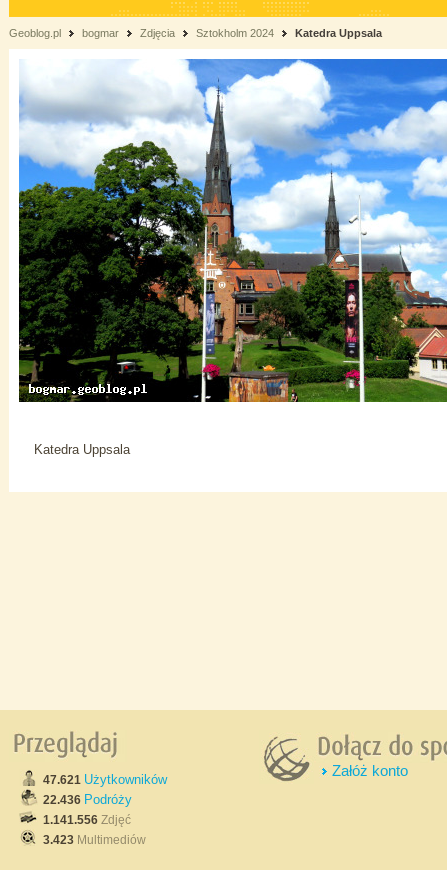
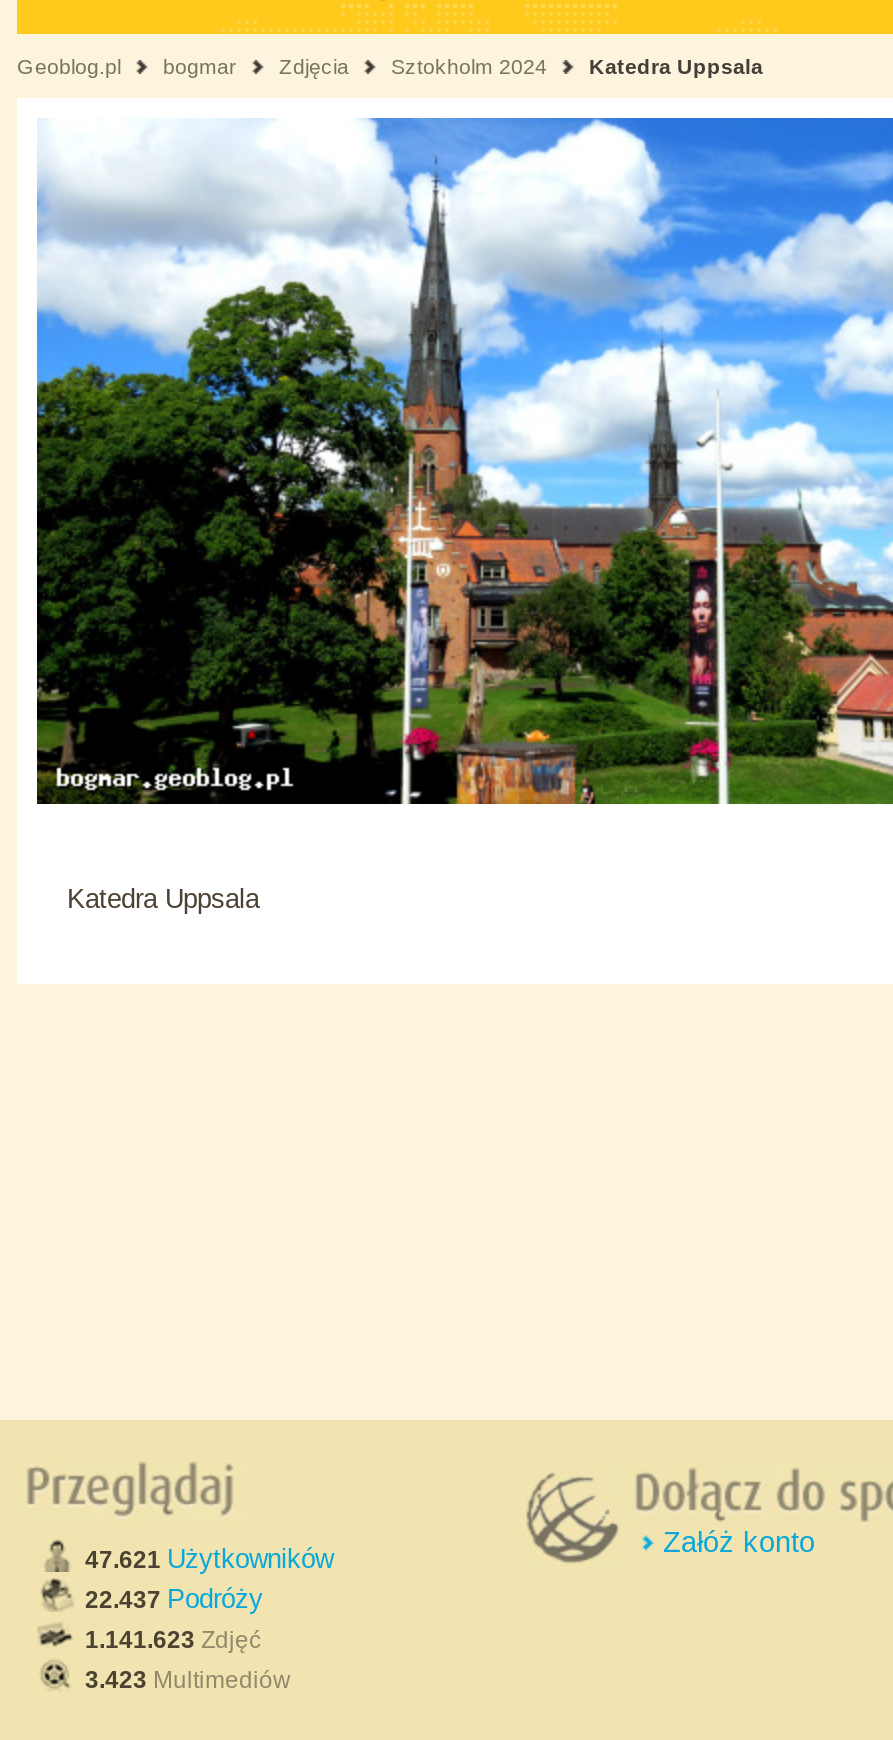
- 22.436 Podróży
+ 22.437 Podróży

- 1.141.556 Zdjęć
+ 1.141.623 Zdjęć
